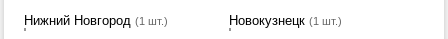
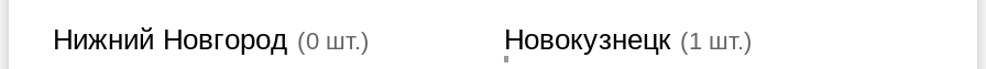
- Нижний Новгород (1 шт.)
+ Нижний Новгород (0 шт.)
